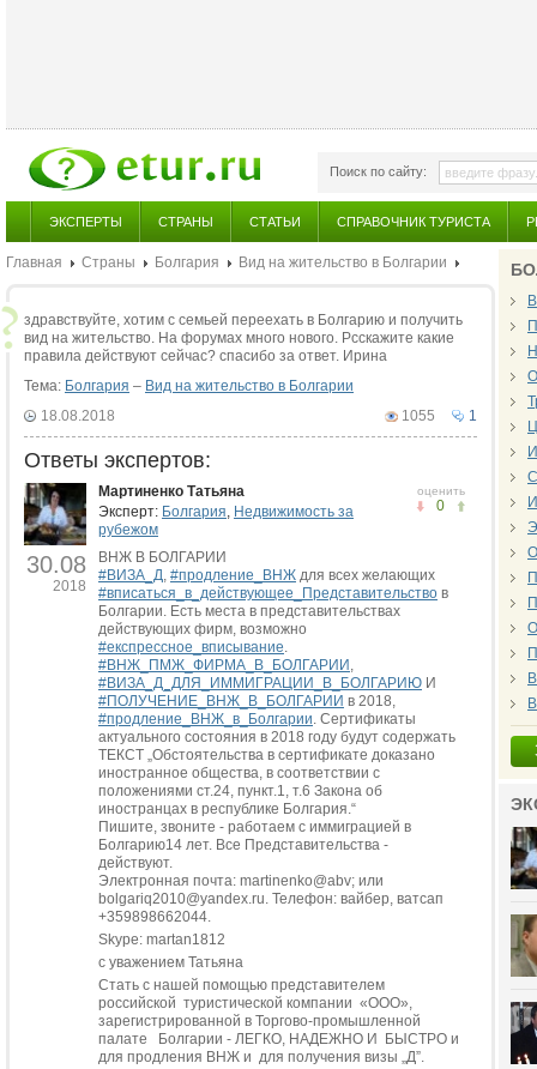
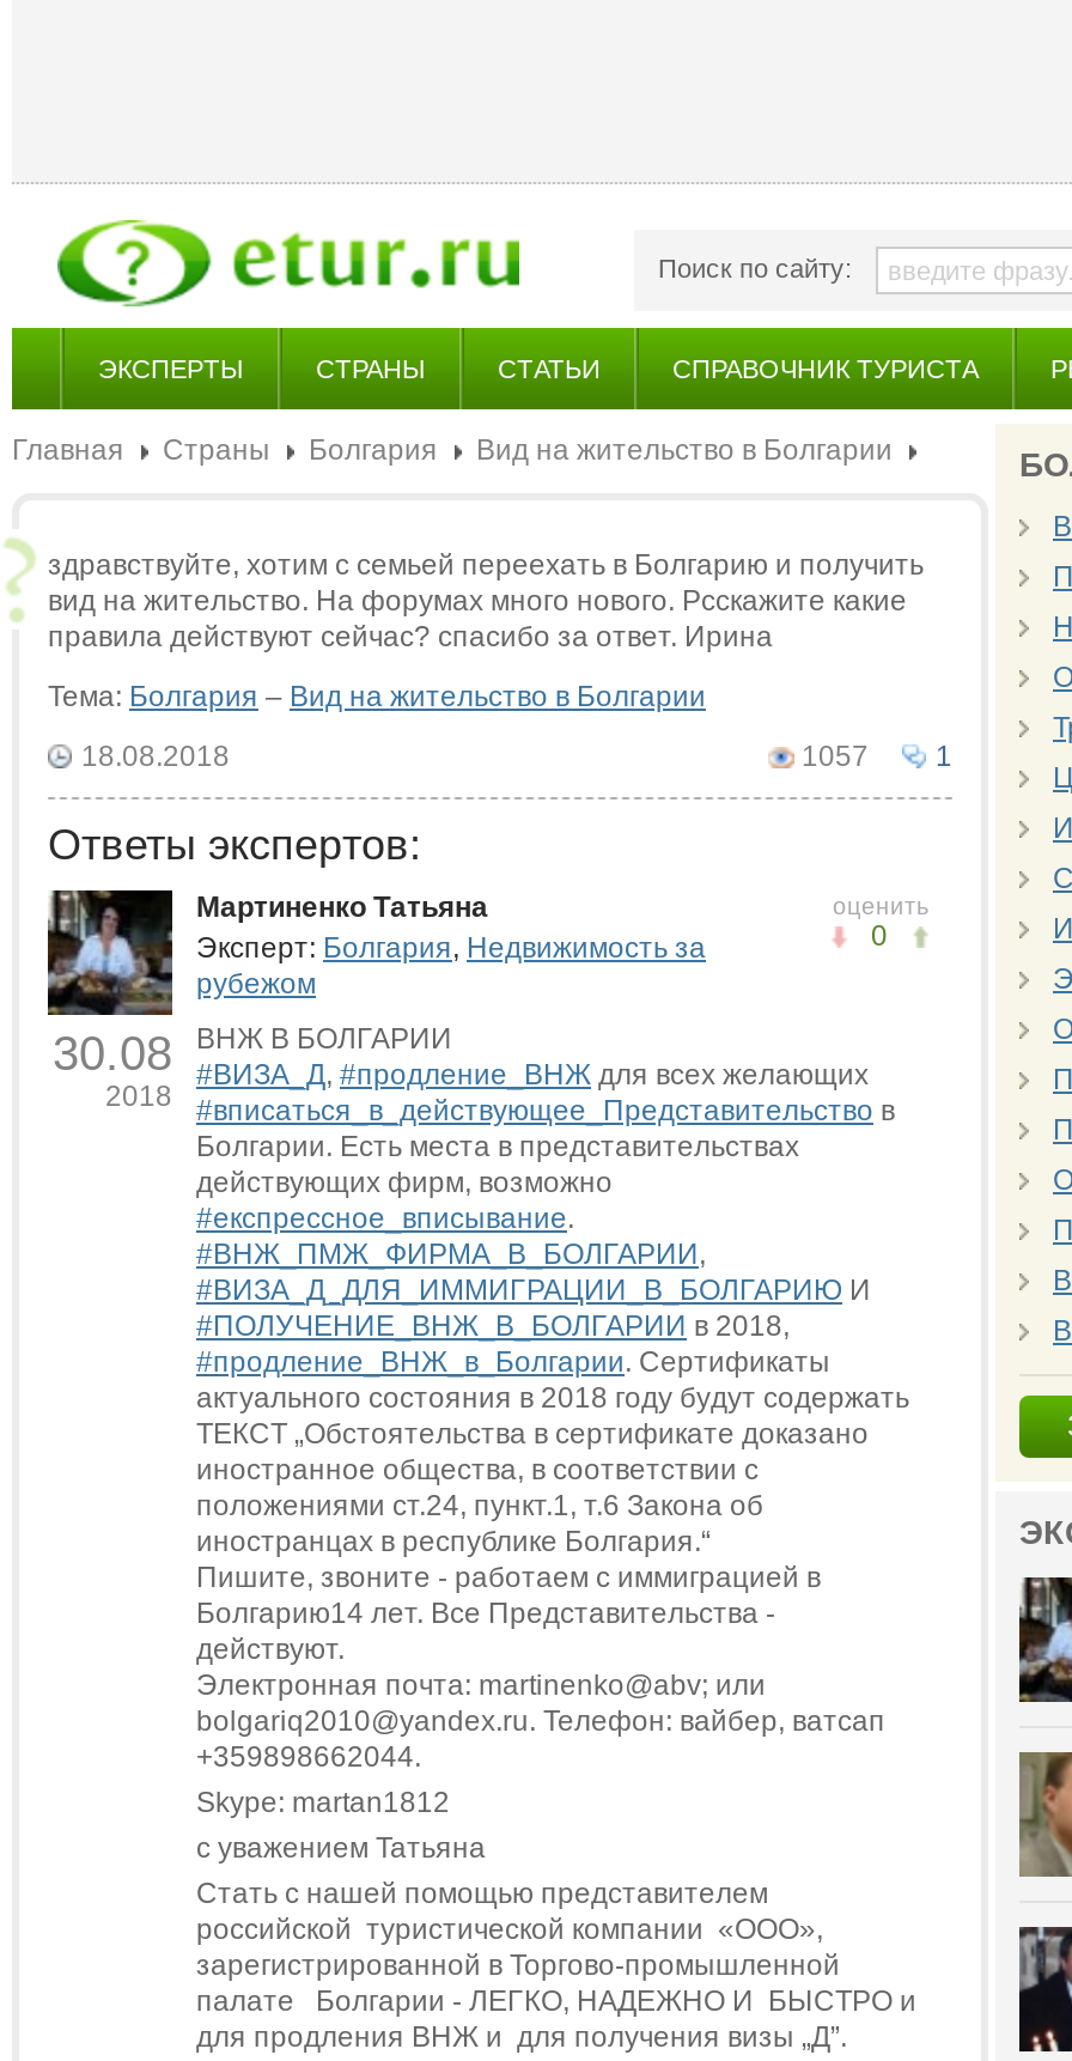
- 1055 1
+ 1057 1
